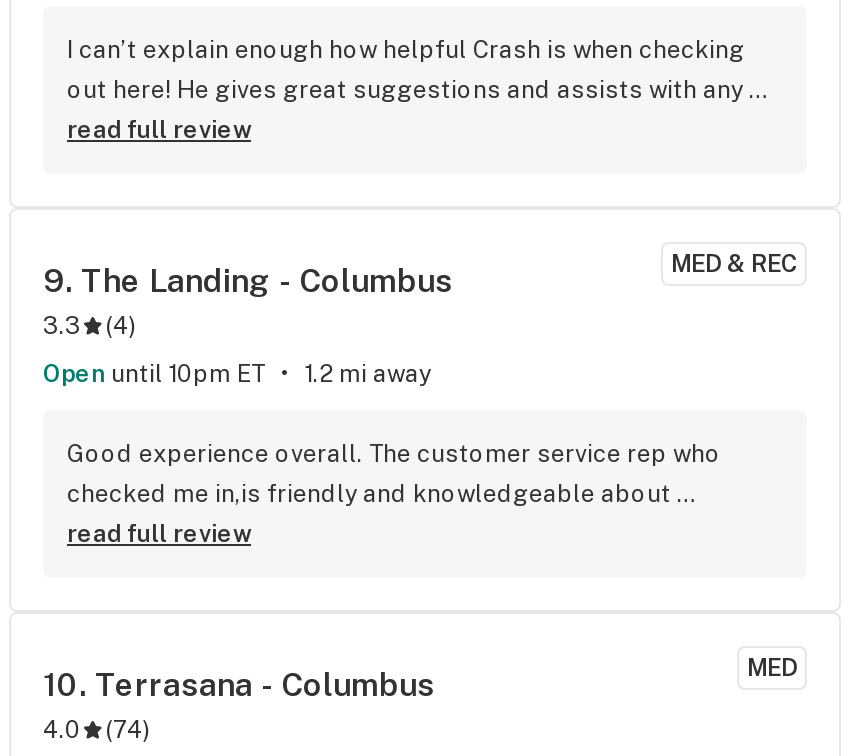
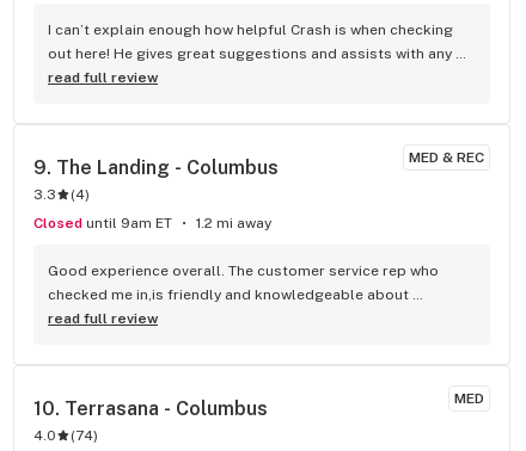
- Open until 10pm ET
+ Closed until 9am ET
